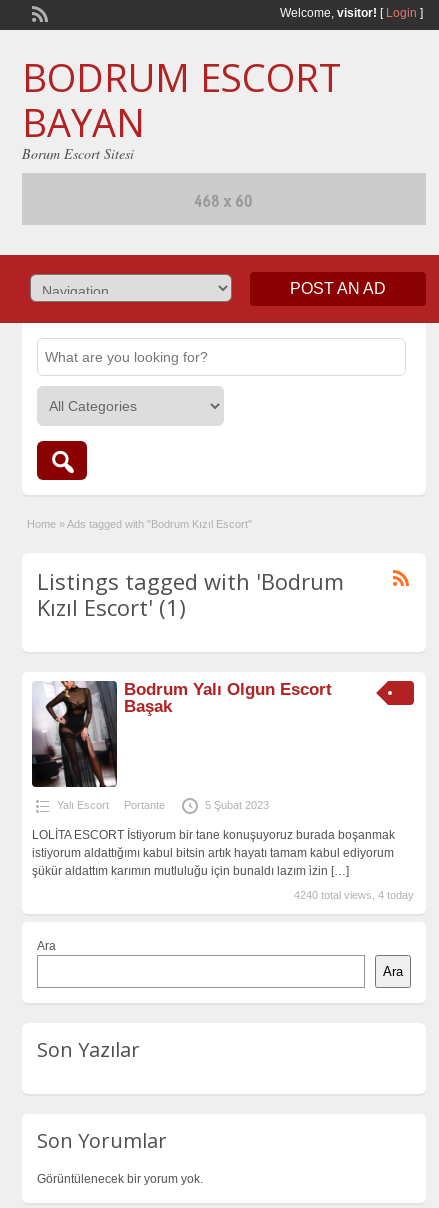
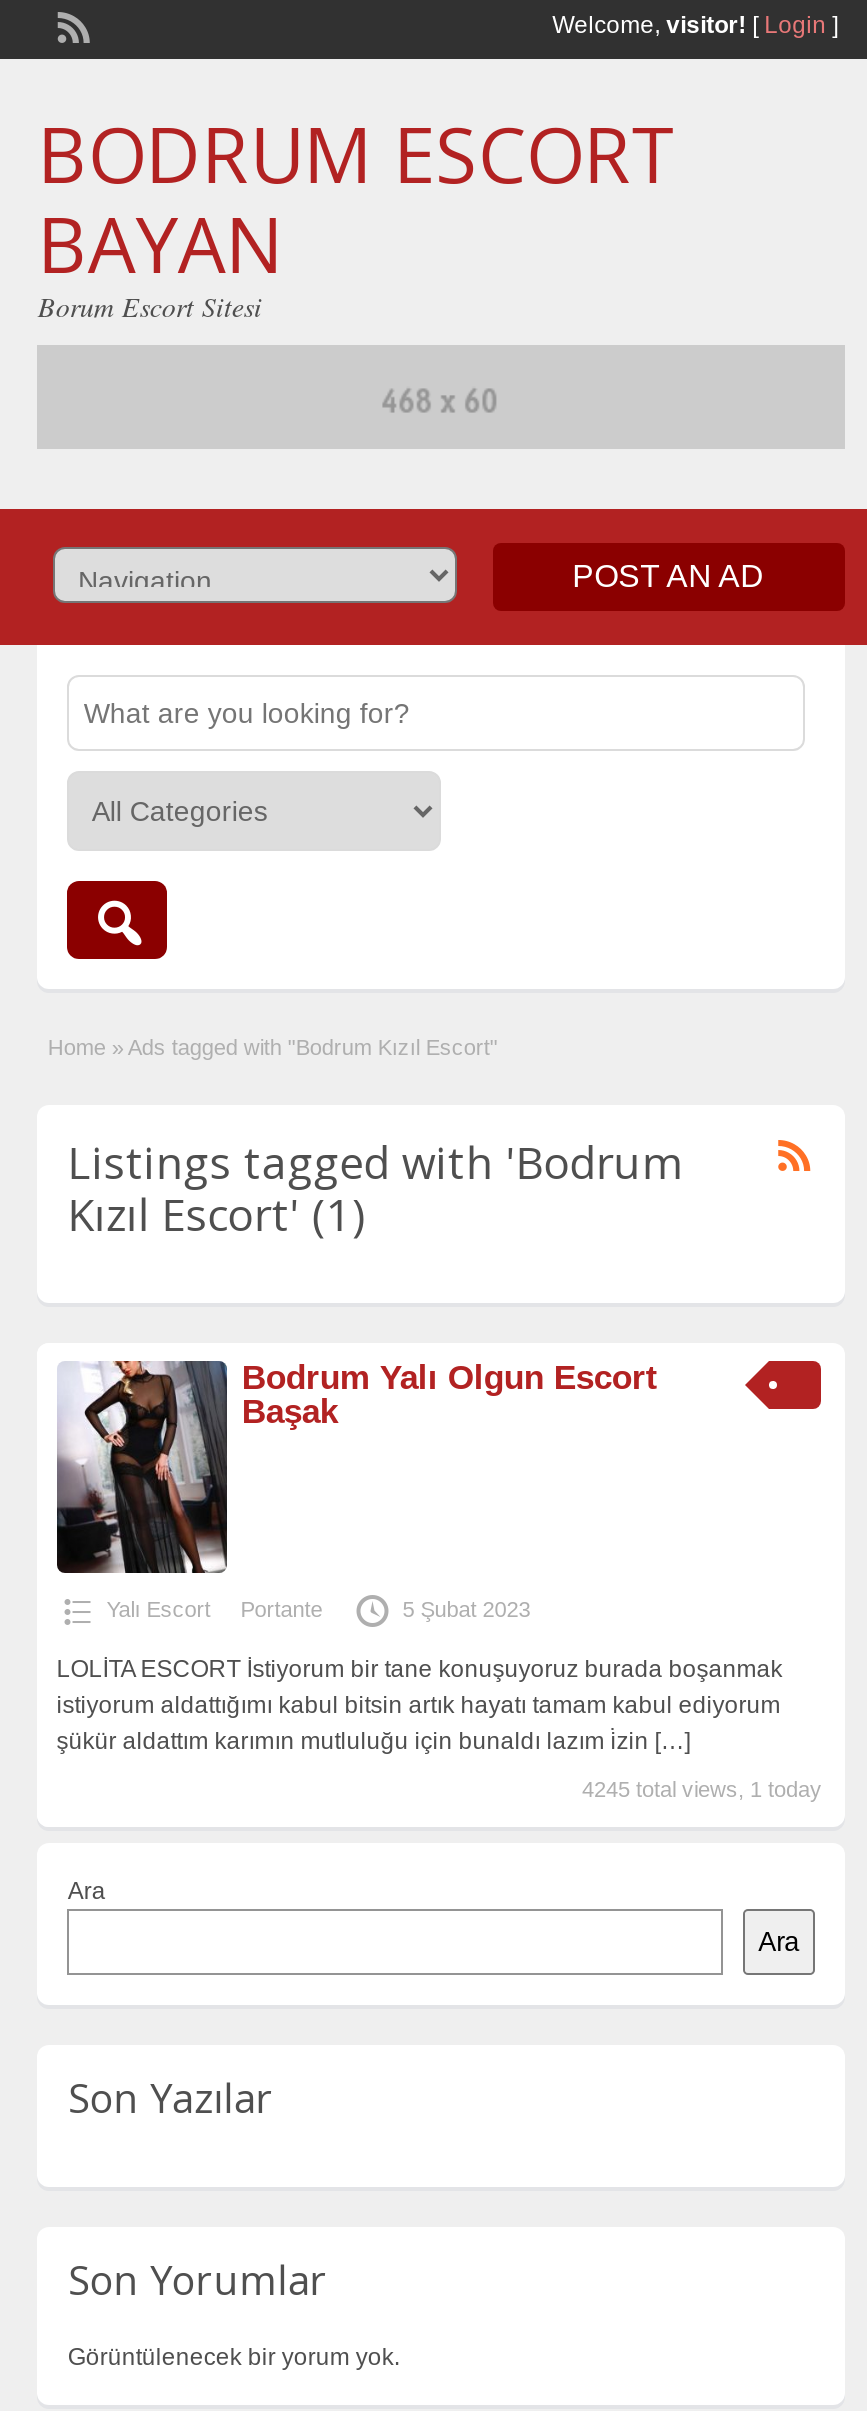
- 4240 total views, 4 today
+ 4245 total views, 1 today
